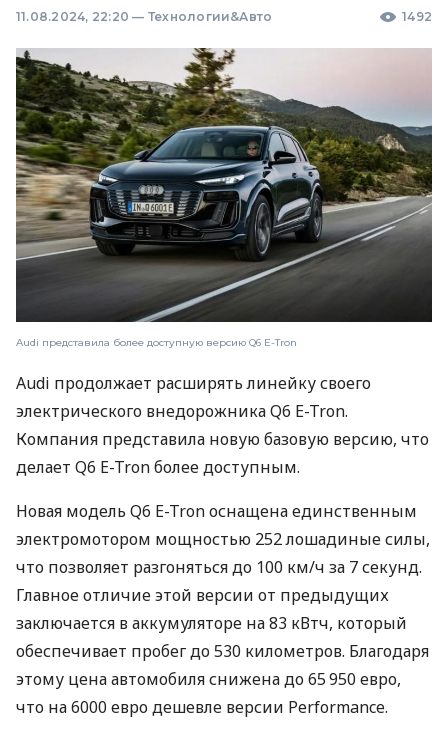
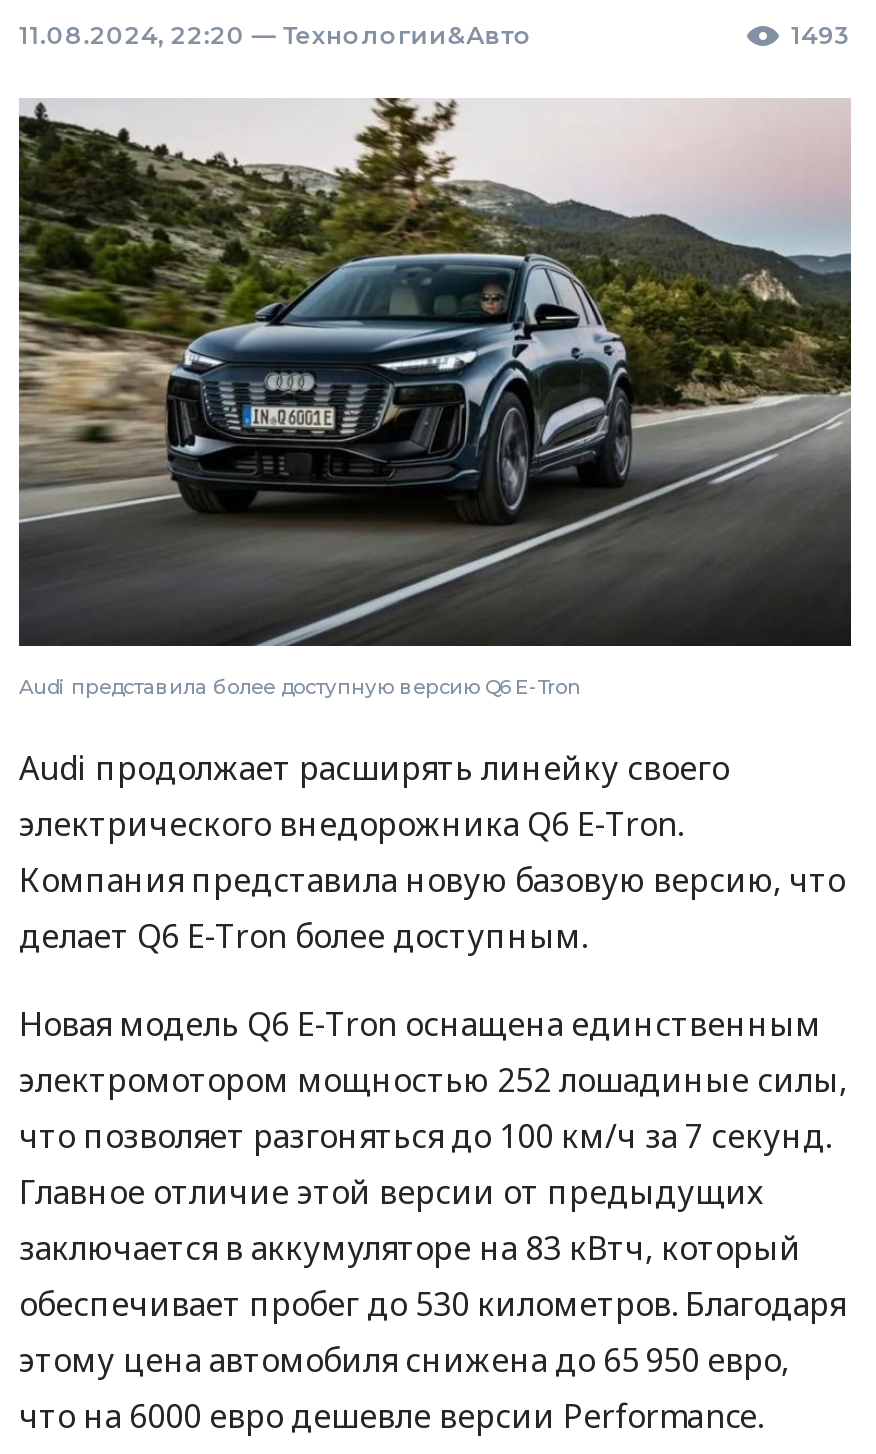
- 1492
+ 1493
